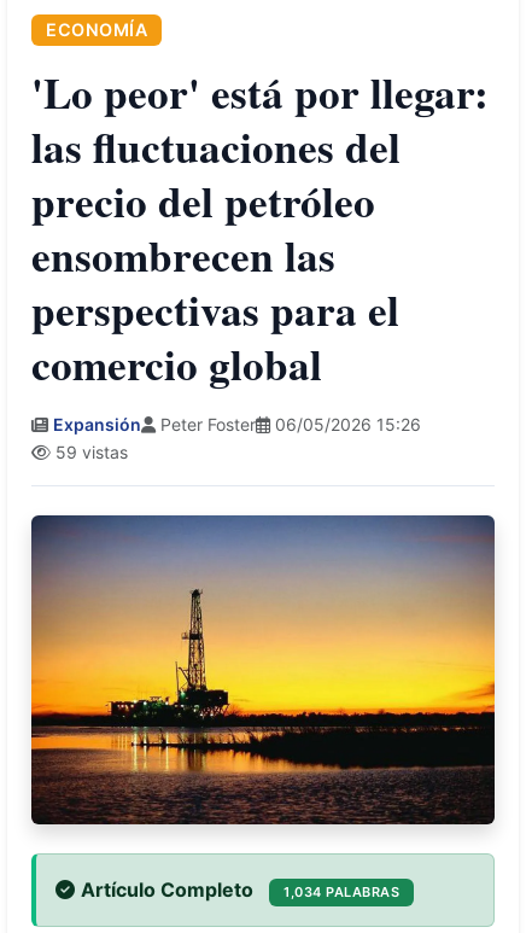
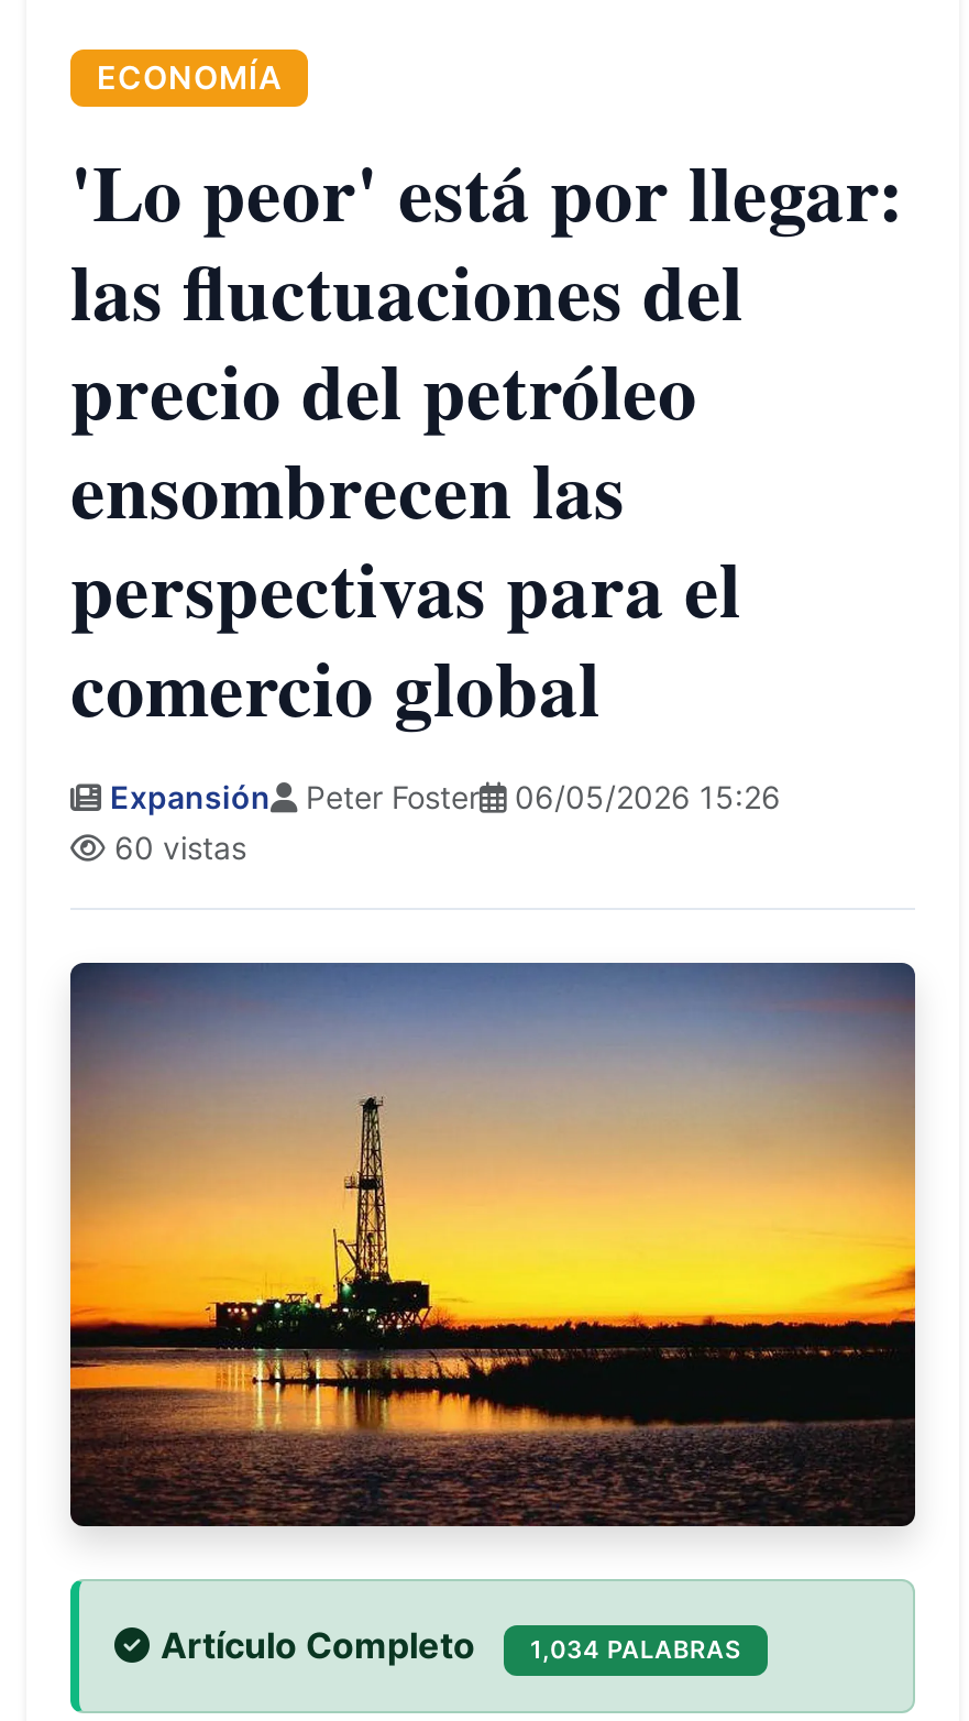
- 59 vistas
+ 60 vistas
